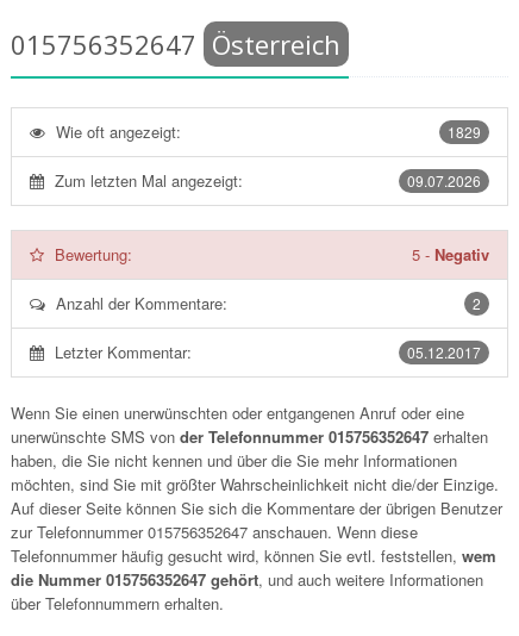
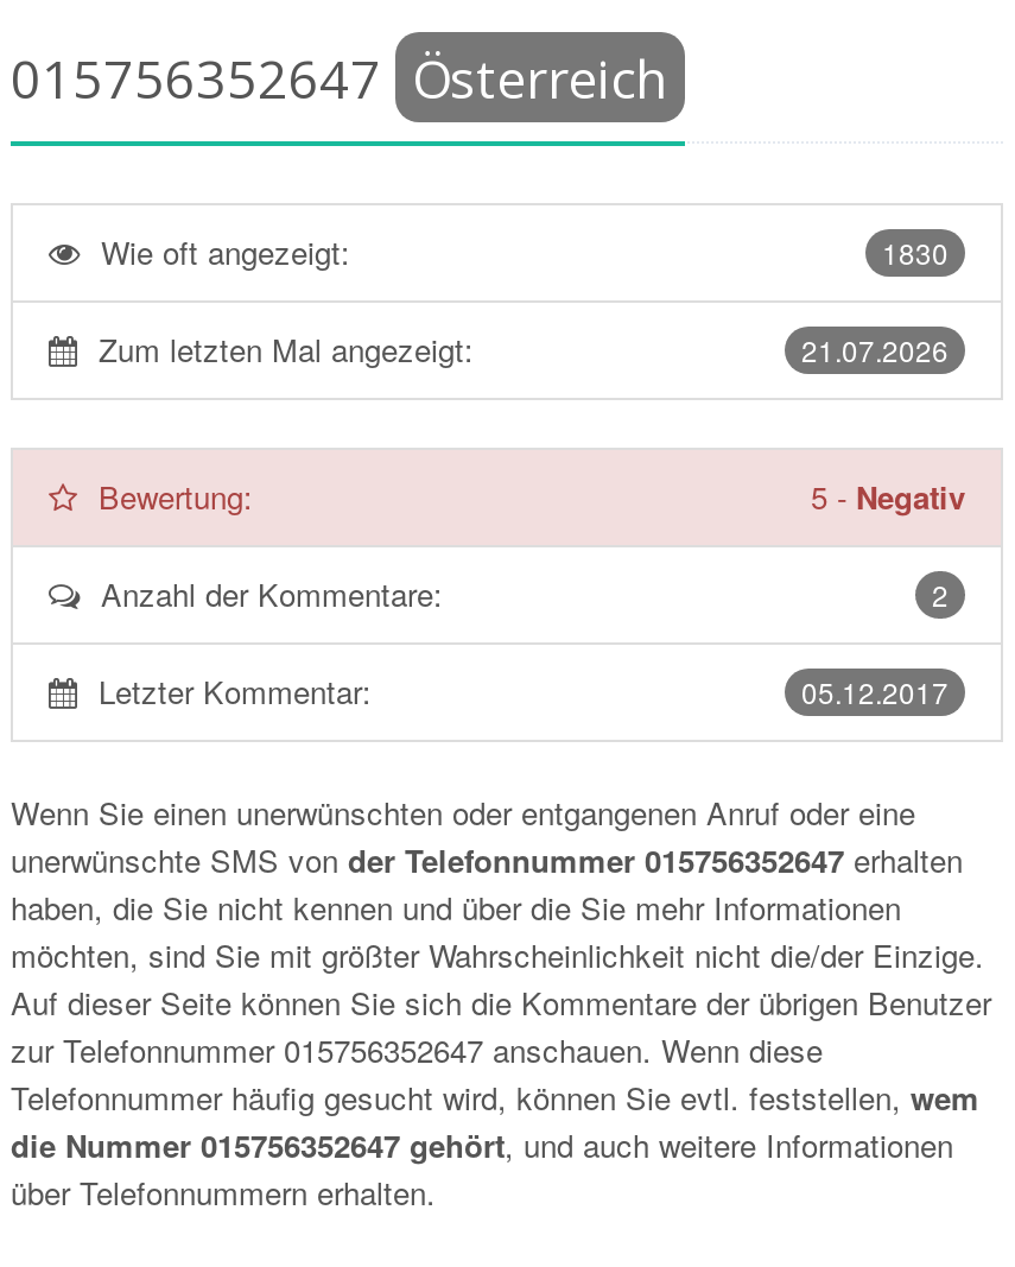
- 1829
+ 1830

- 09.07.2026
+ 21.07.2026
